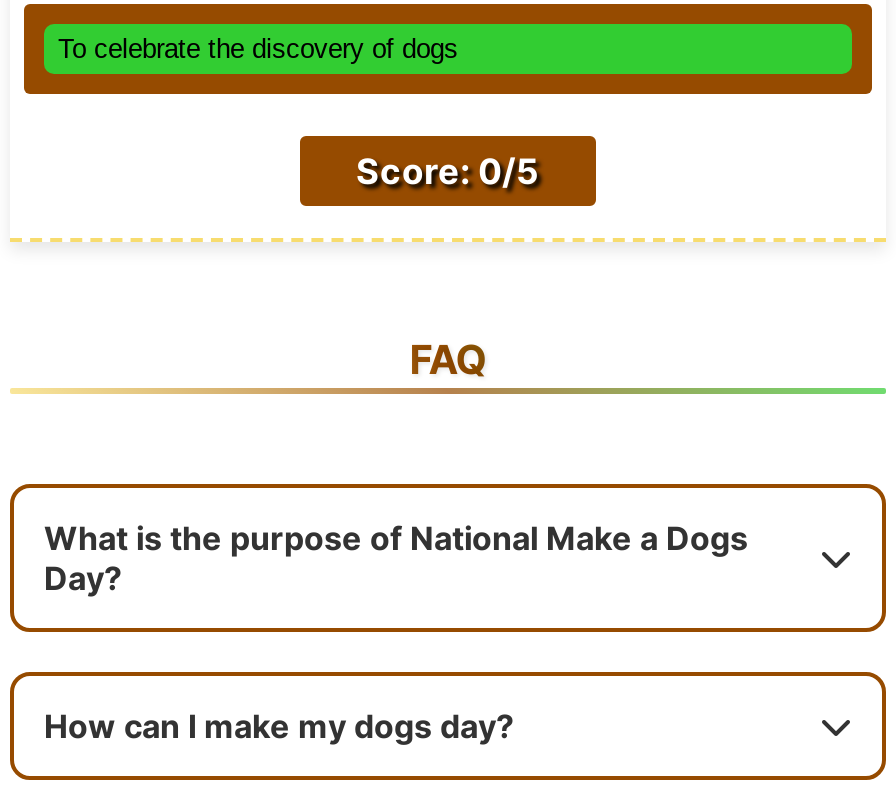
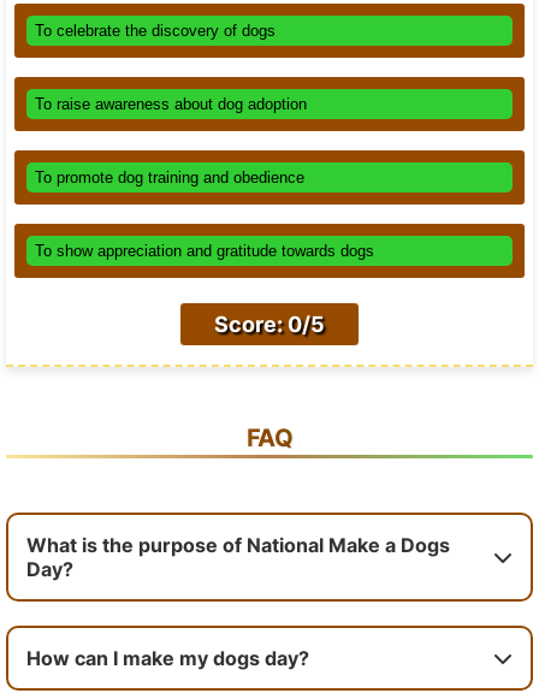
+ To raise awareness about dog adoption

+ To promote dog training and obedience

+ To show appreciation and gratitude towards dogs
